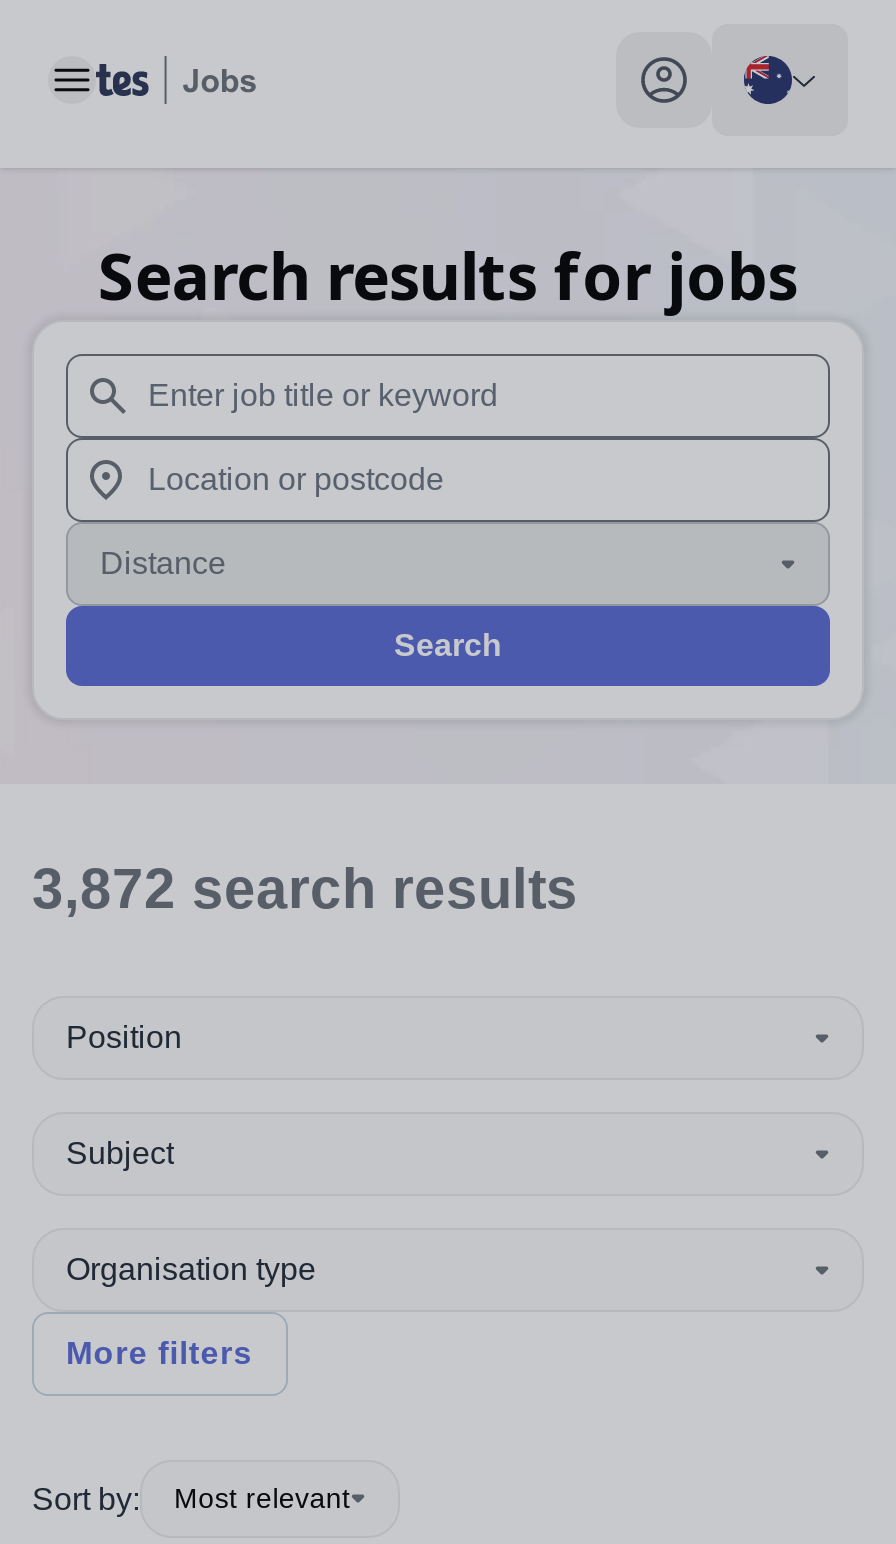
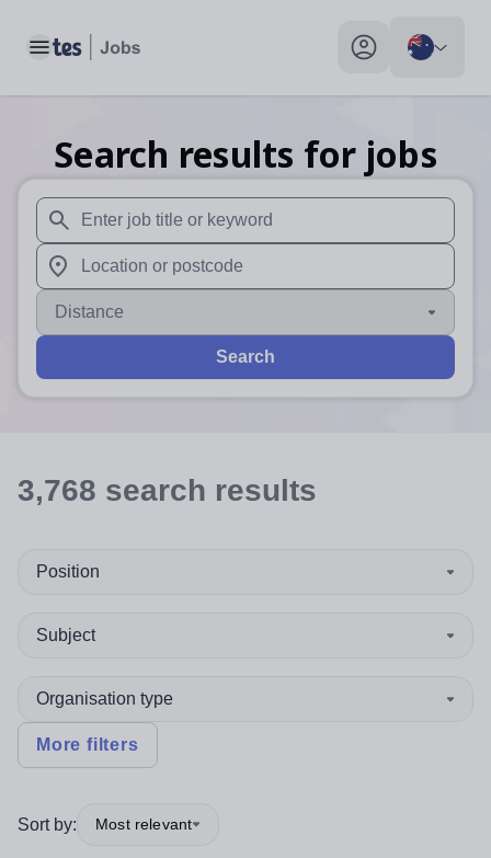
- 3,872 search results
+ 3,768 search results
